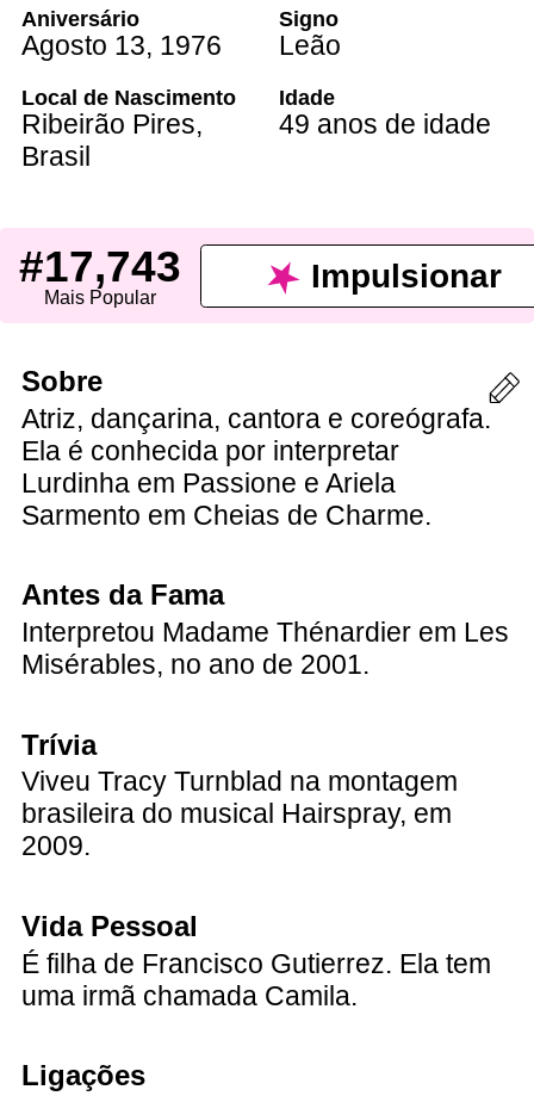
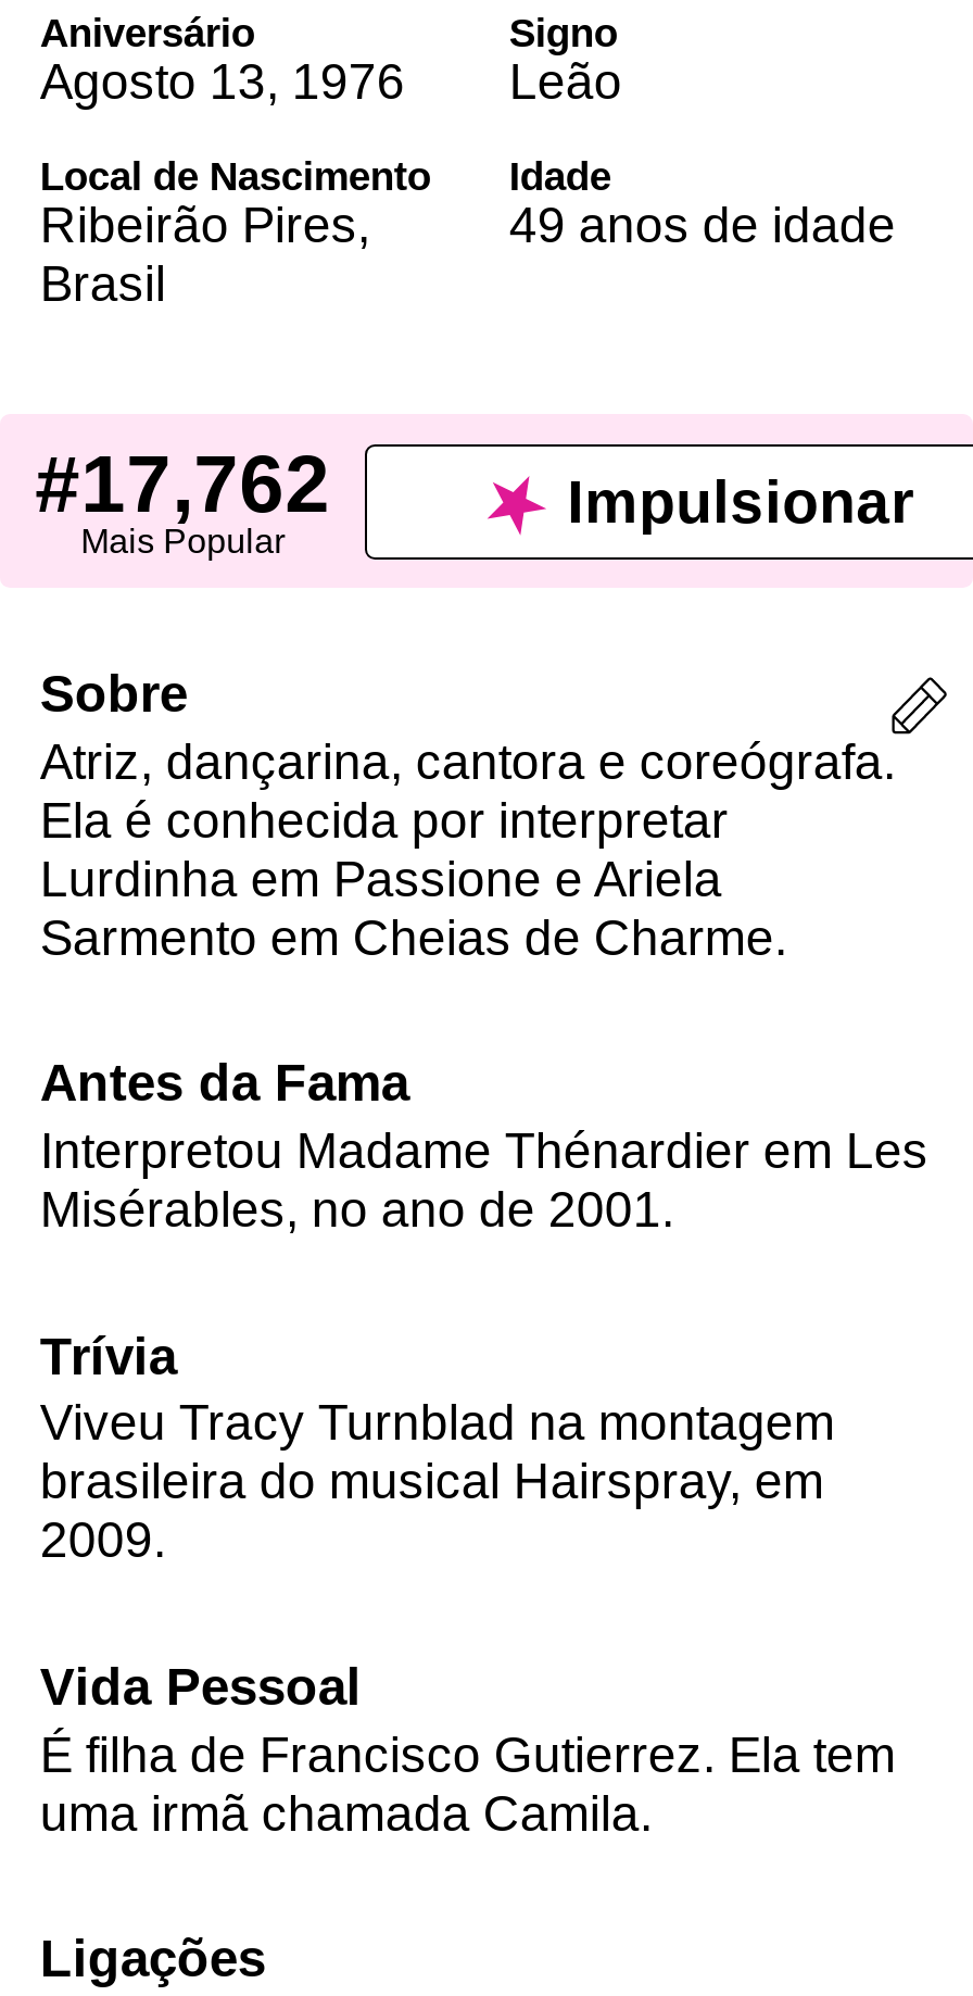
- #17,743
+ #17,762
